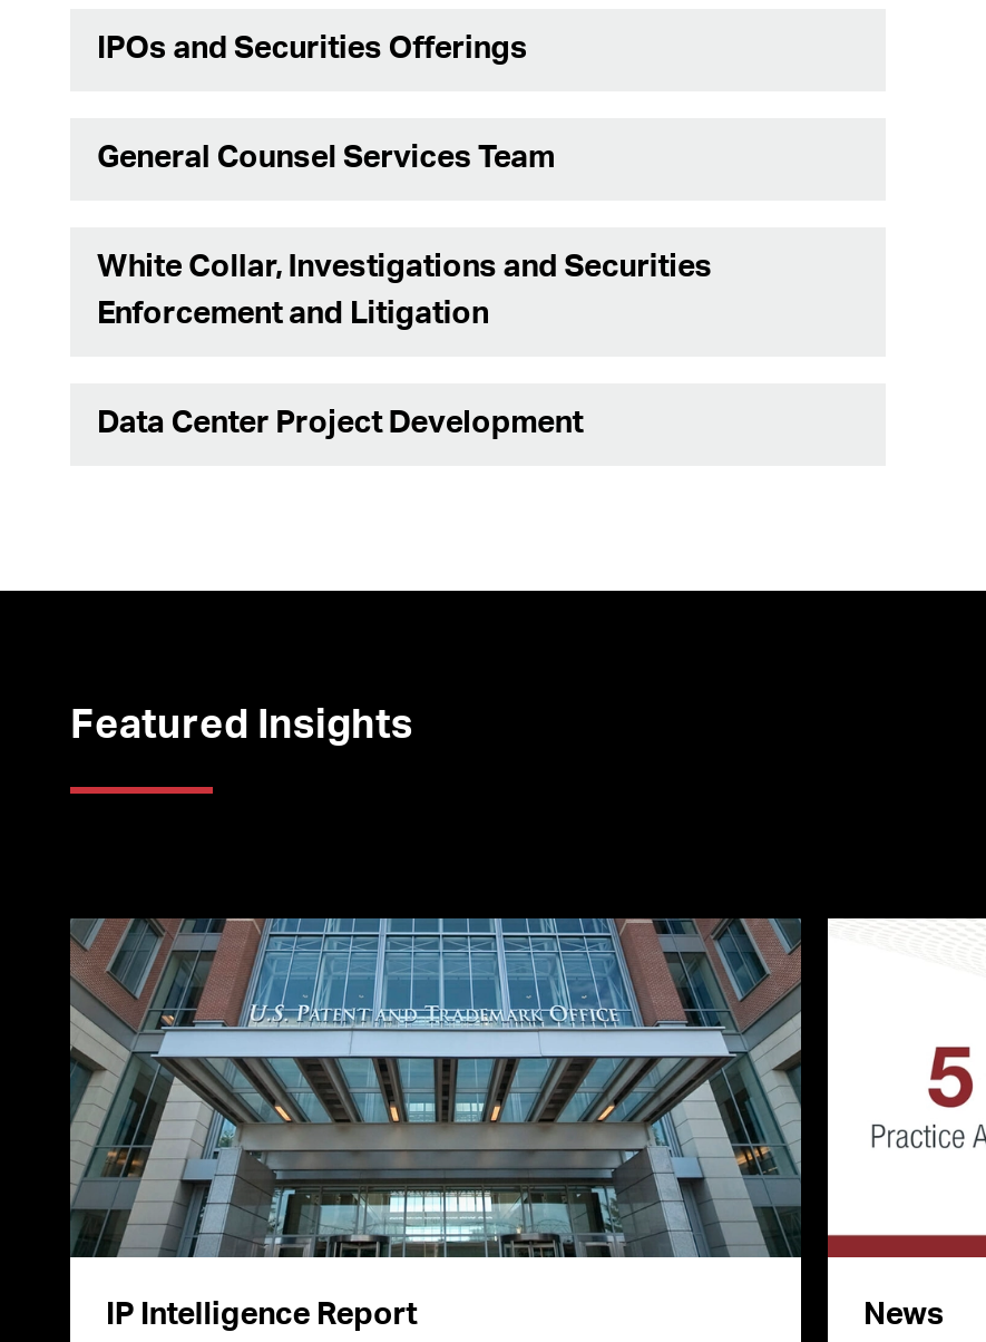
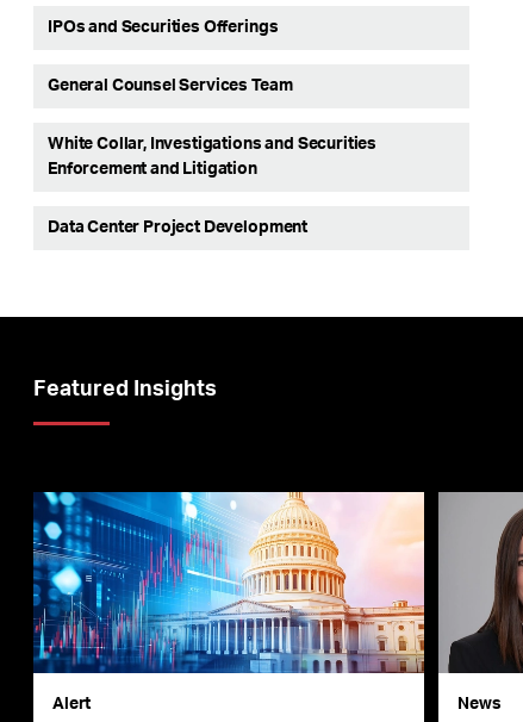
- [image]
- IP Intelligence Report
+ [image]
+ Alert

- [image]
+ [image]
